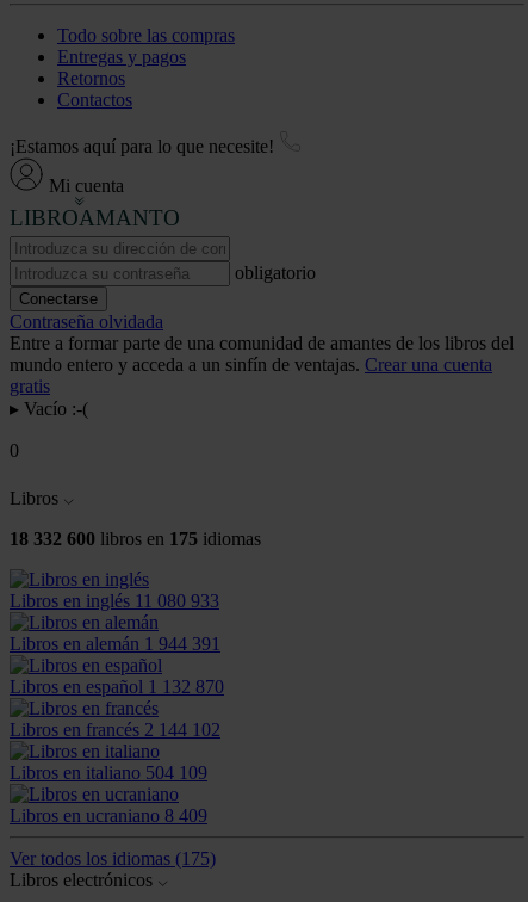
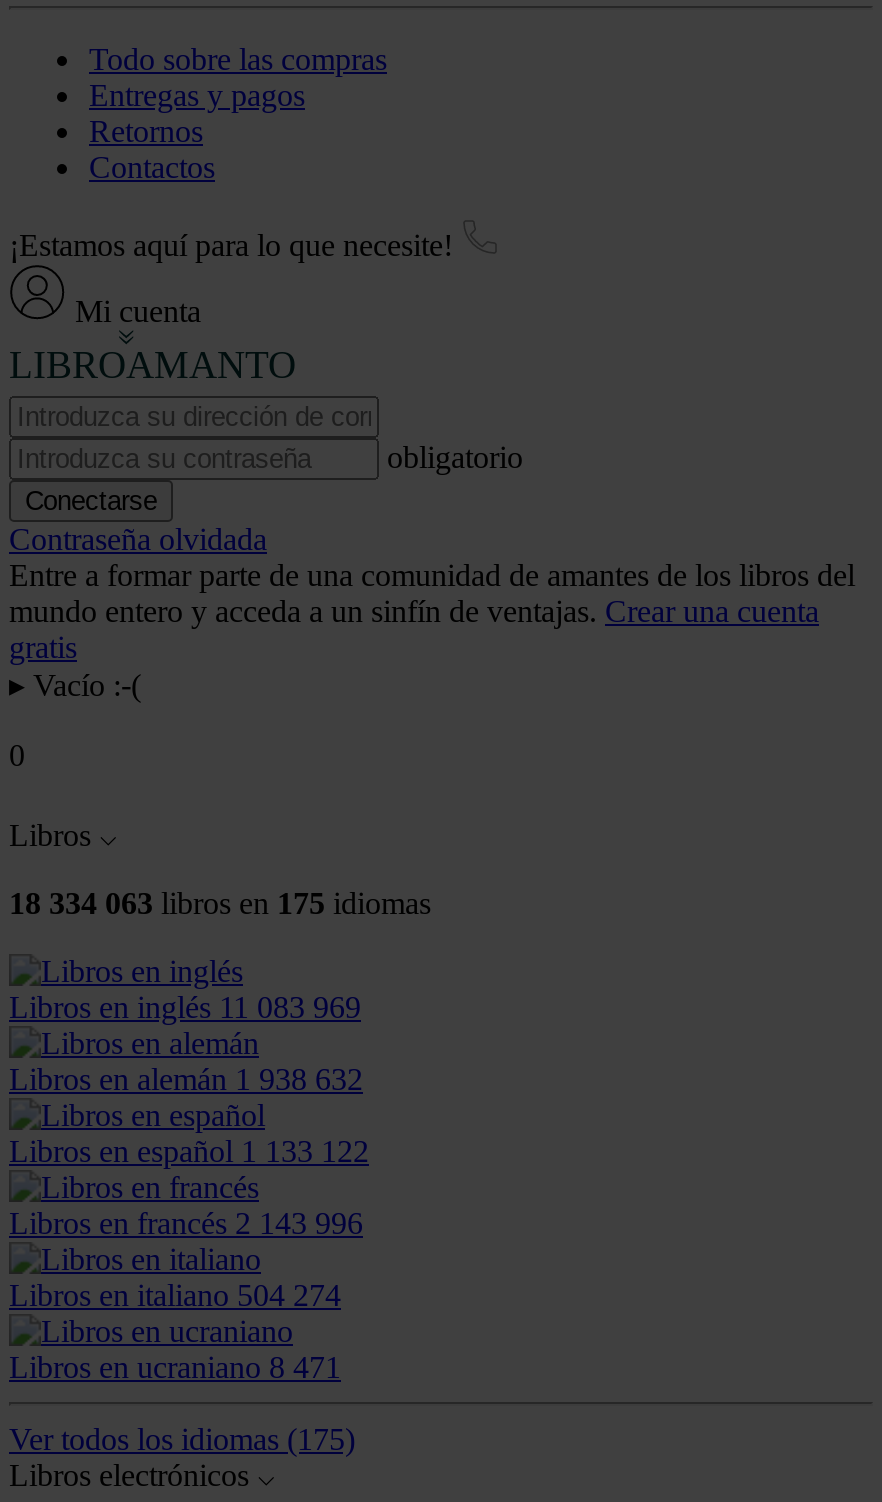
- 18 332 600 libros en 175 idiomas
+ 18 334 063 libros en 175 idiomas

- Libros en inglés 11 080 933
+ Libros en inglés 11 083 969

- Libros en alemán 1 944 391
+ Libros en alemán 1 938 632

- Libros en español 1 132 870
+ Libros en español 1 133 122

- Libros en francés 2 144 102
+ Libros en francés 2 143 996

- Libros en italiano 504 109
+ Libros en italiano 504 274

- Libros en ucraniano 8 409
+ Libros en ucraniano 8 471
